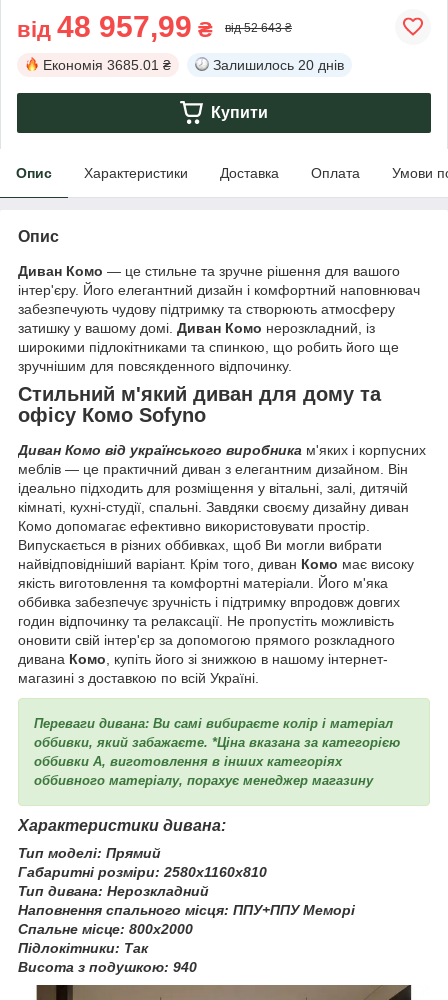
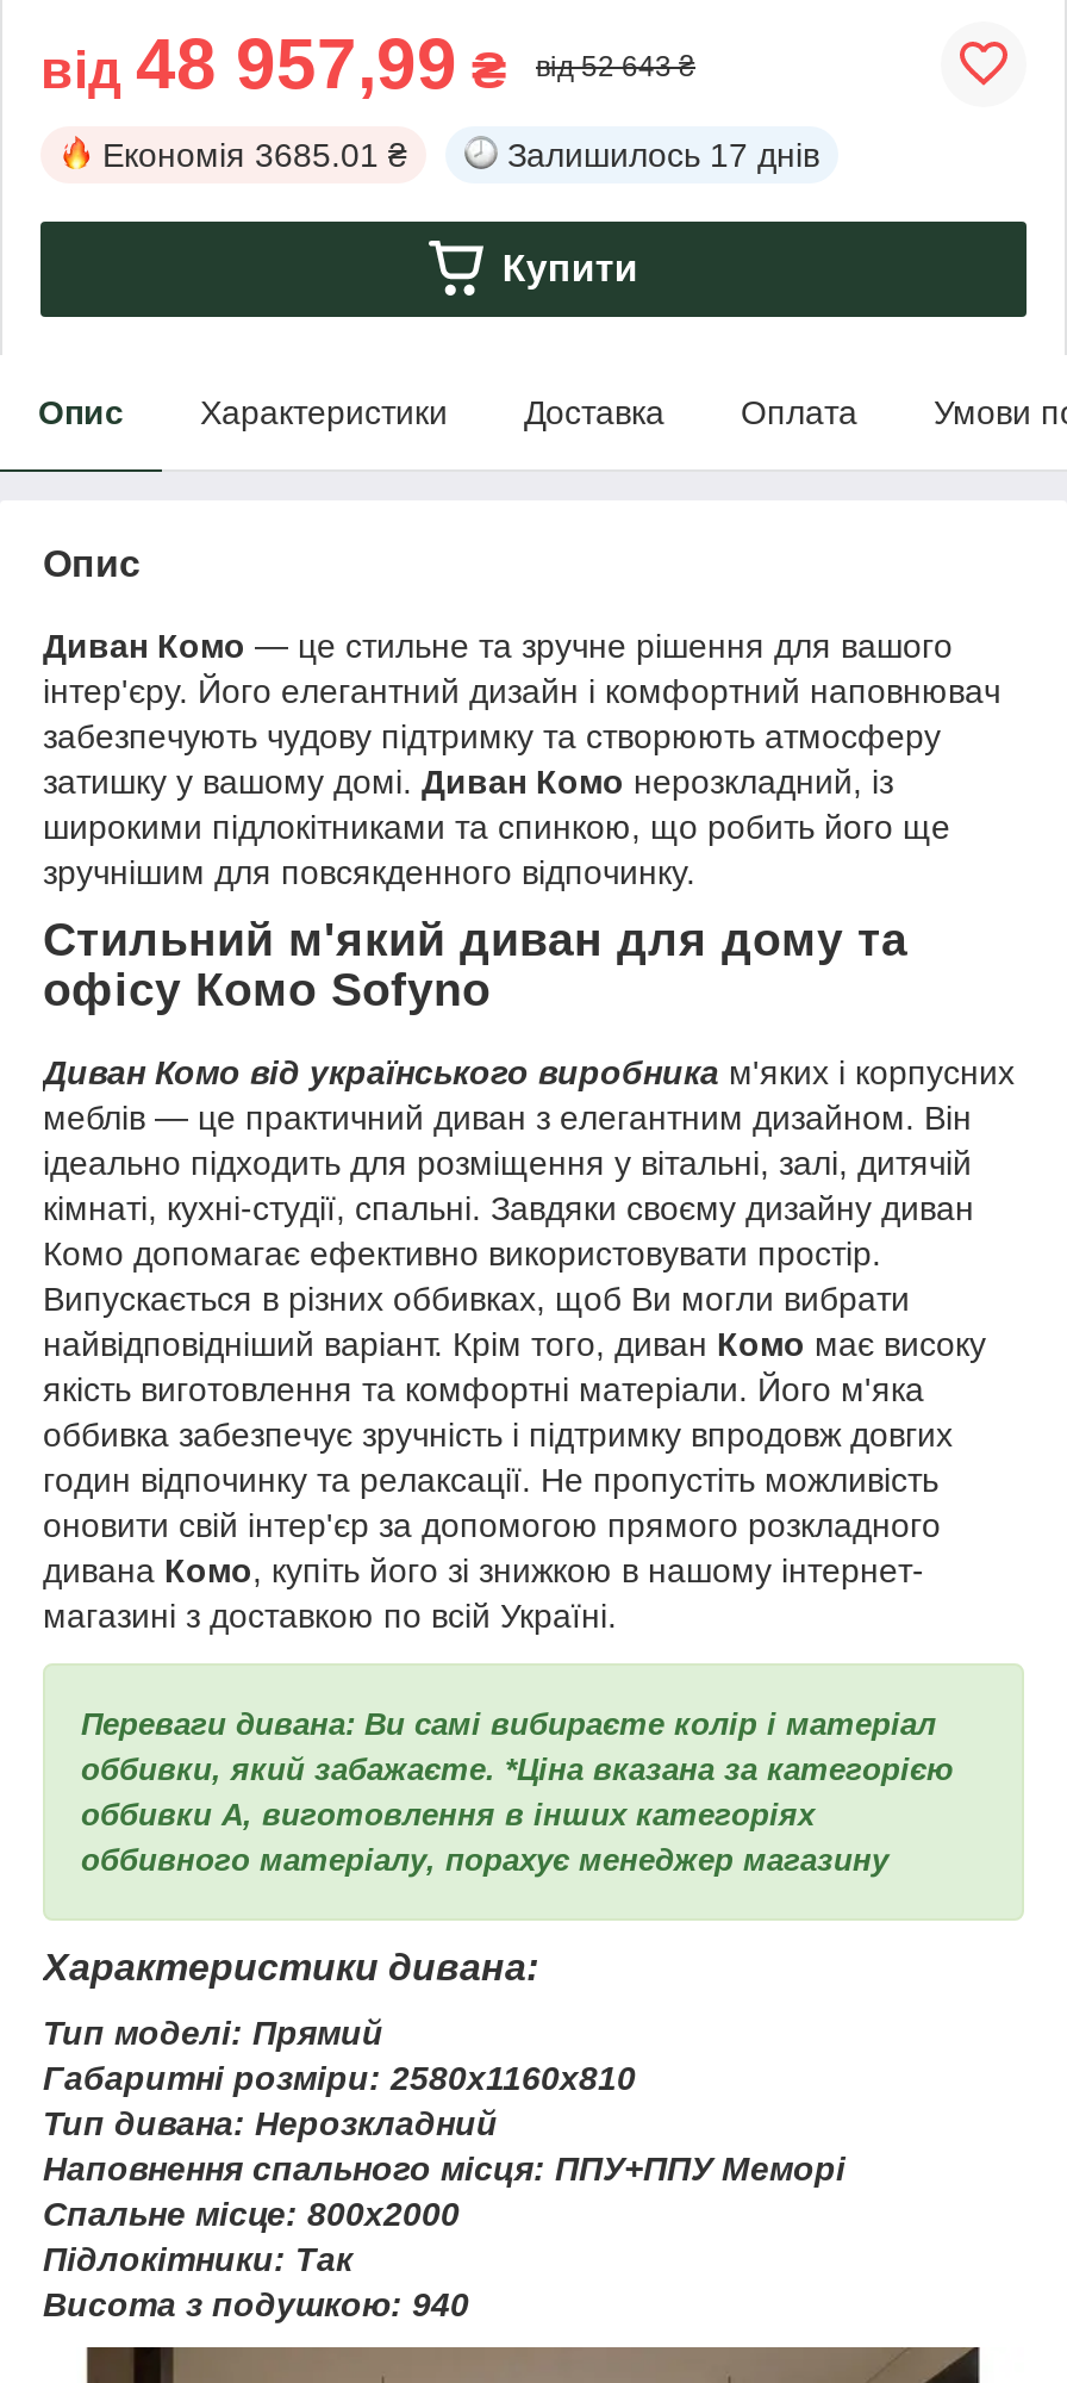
- Залишилось 20 днів
+ Залишилось 17 днів
